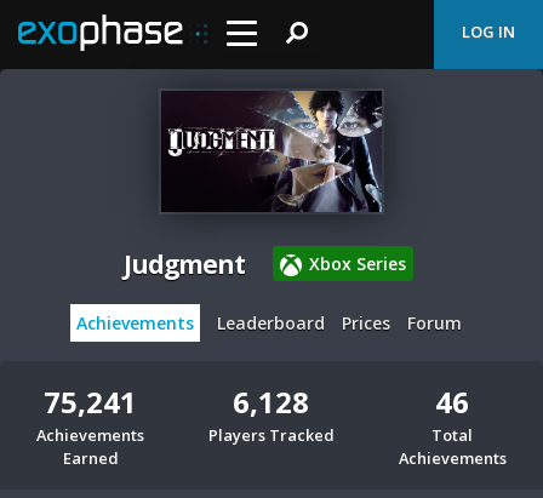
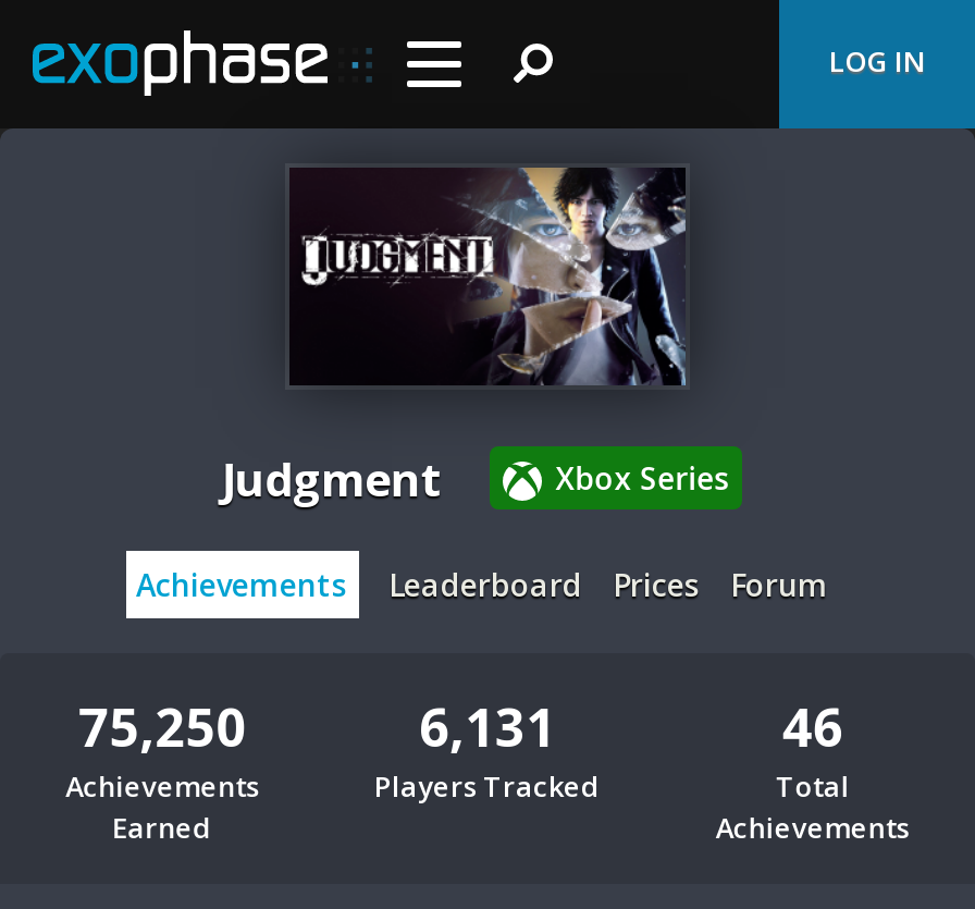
- 75,241
+ 75,250

- 6,128
+ 6,131
